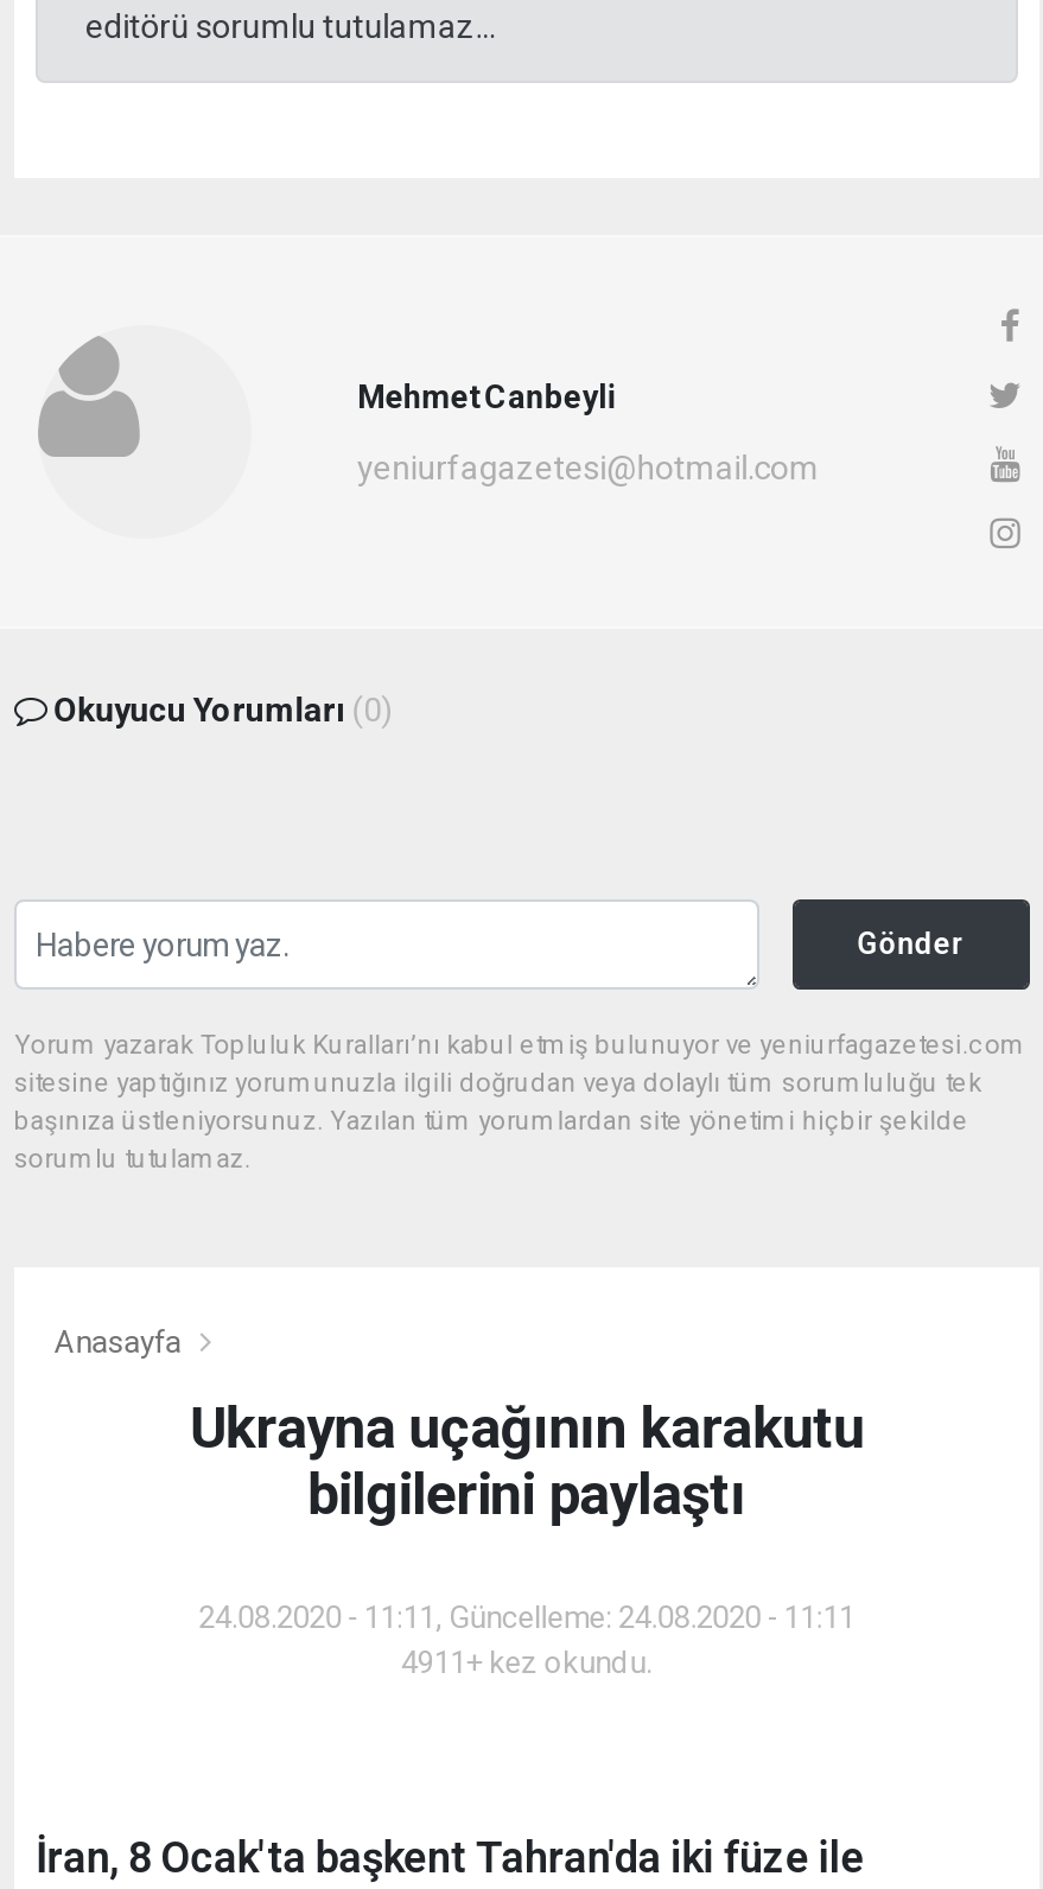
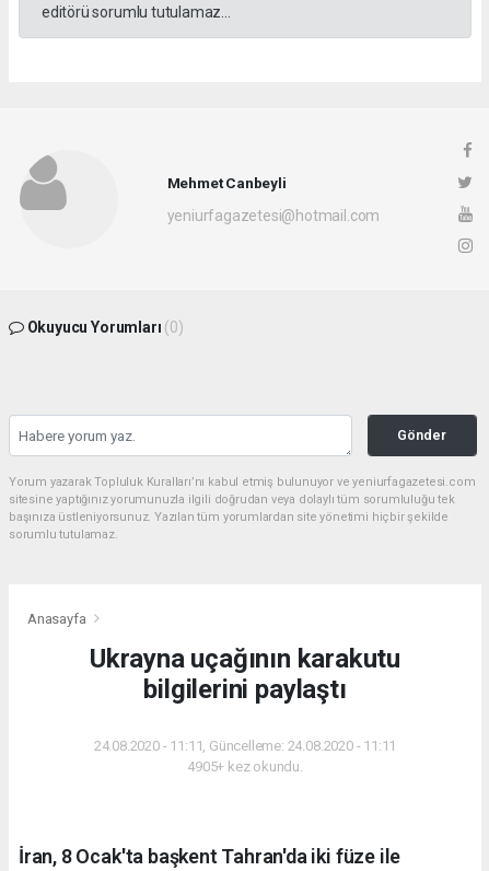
- 4911+ kez okundu.
+ 4905+ kez okundu.
